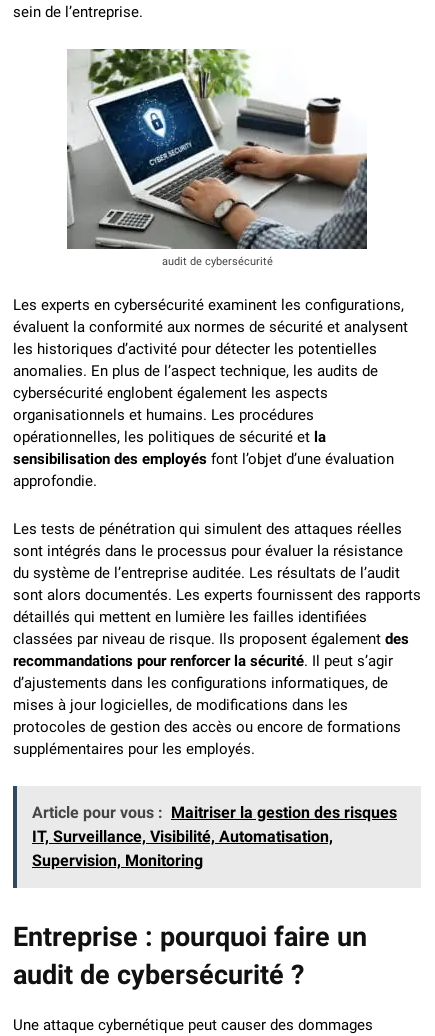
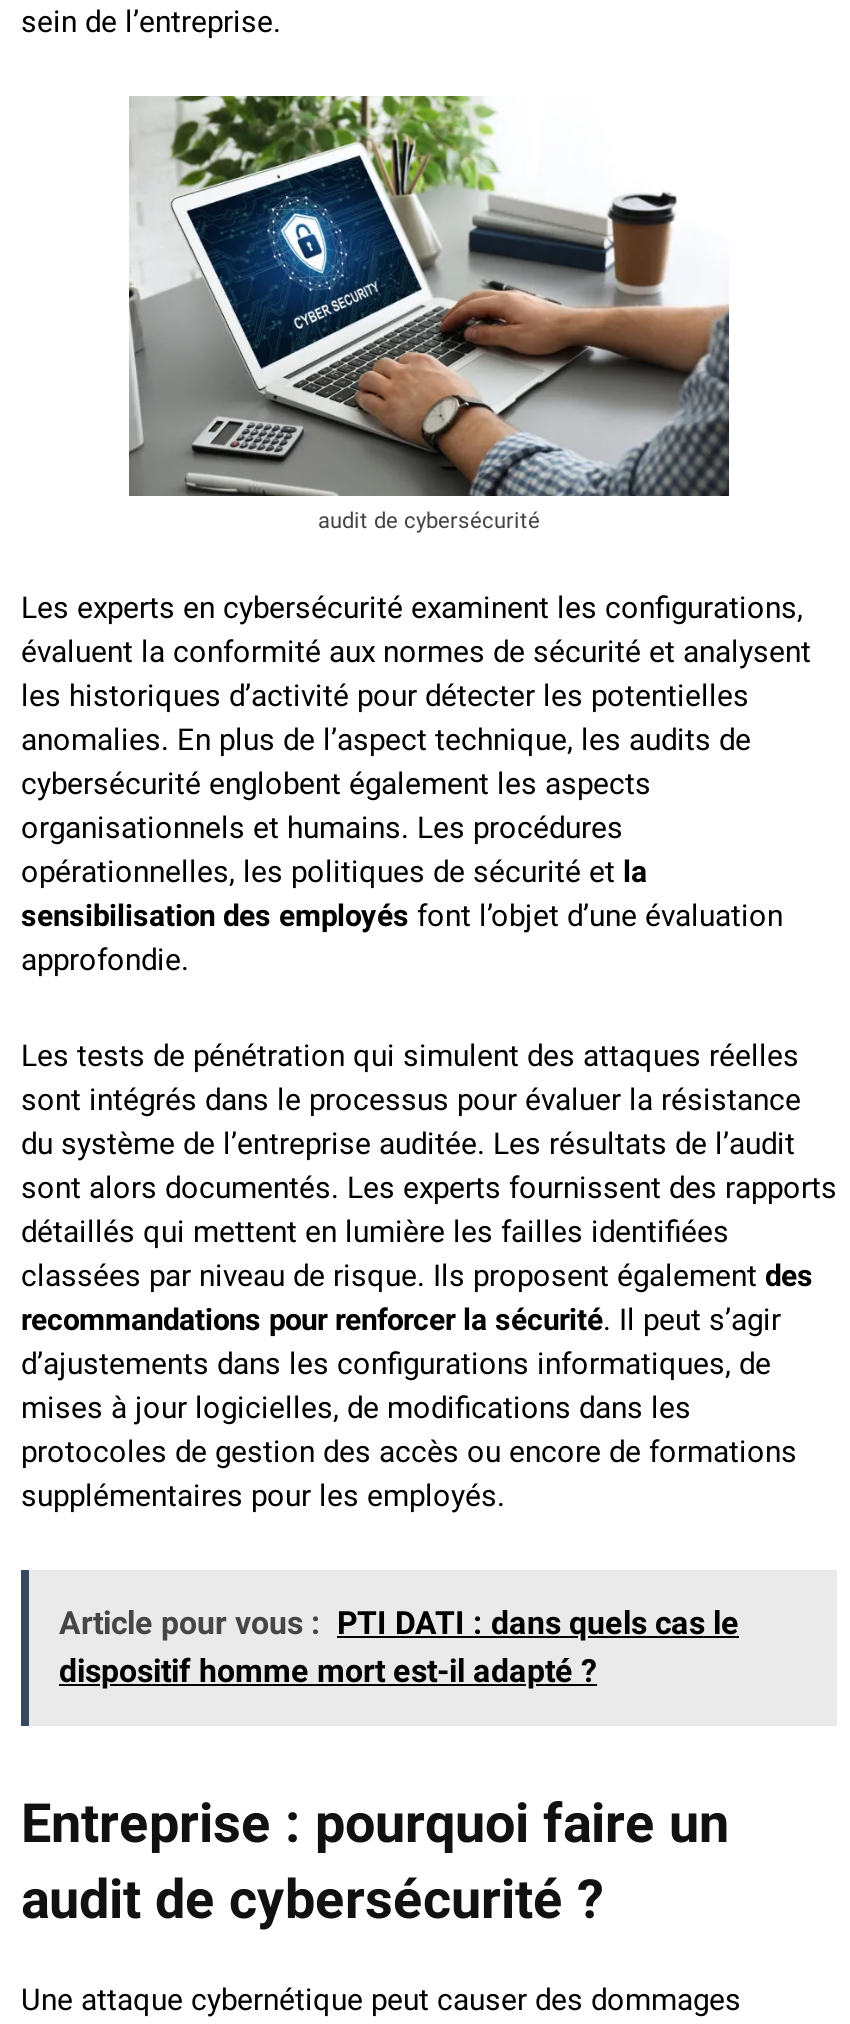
- Article pour vous : Maitriser la gestion des risques
- IT, Surveillance, Visibilité, Automatisation,
- Supervision, Monitoring
+ Article pour vous : PTI DATI : dans quels cas le
+ dispositif homme mort est-il adapté ?
